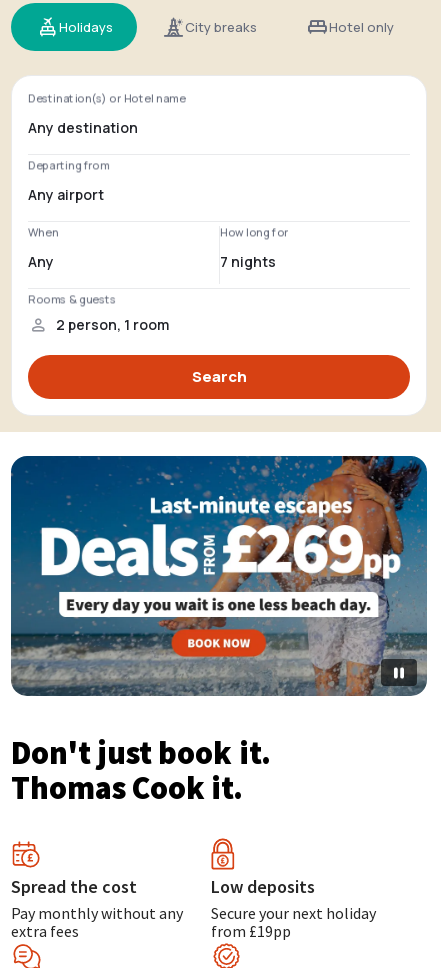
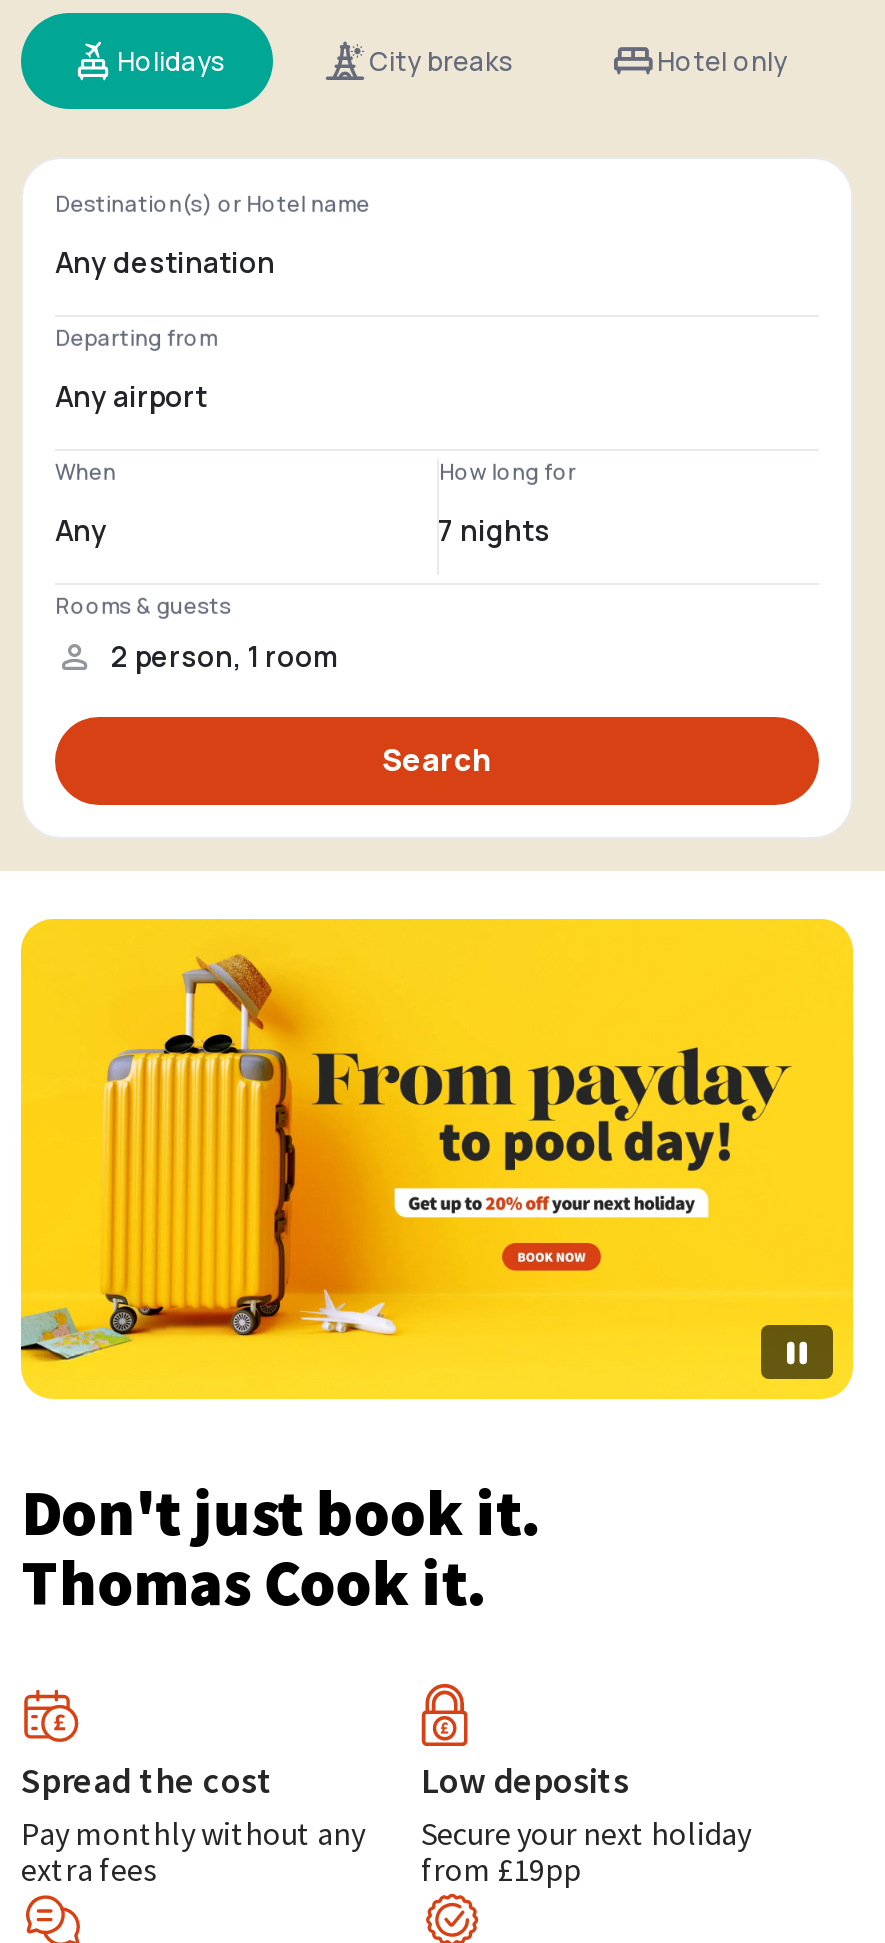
- [image]
+ [image]
